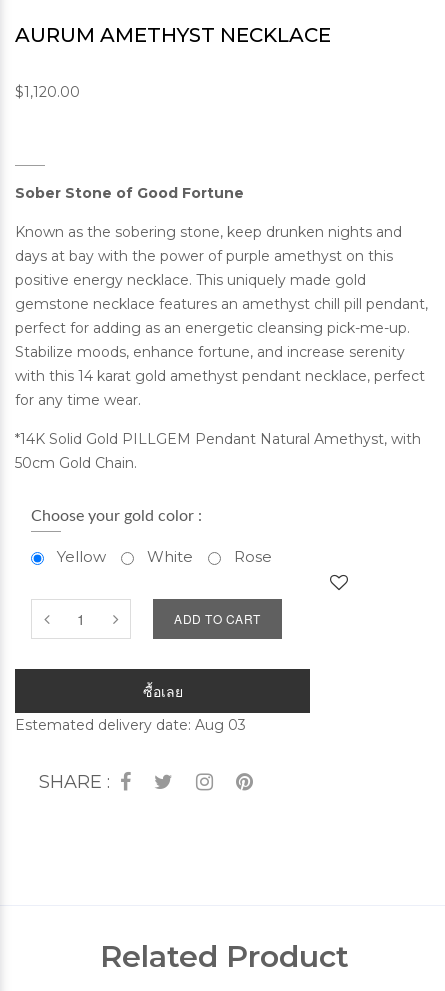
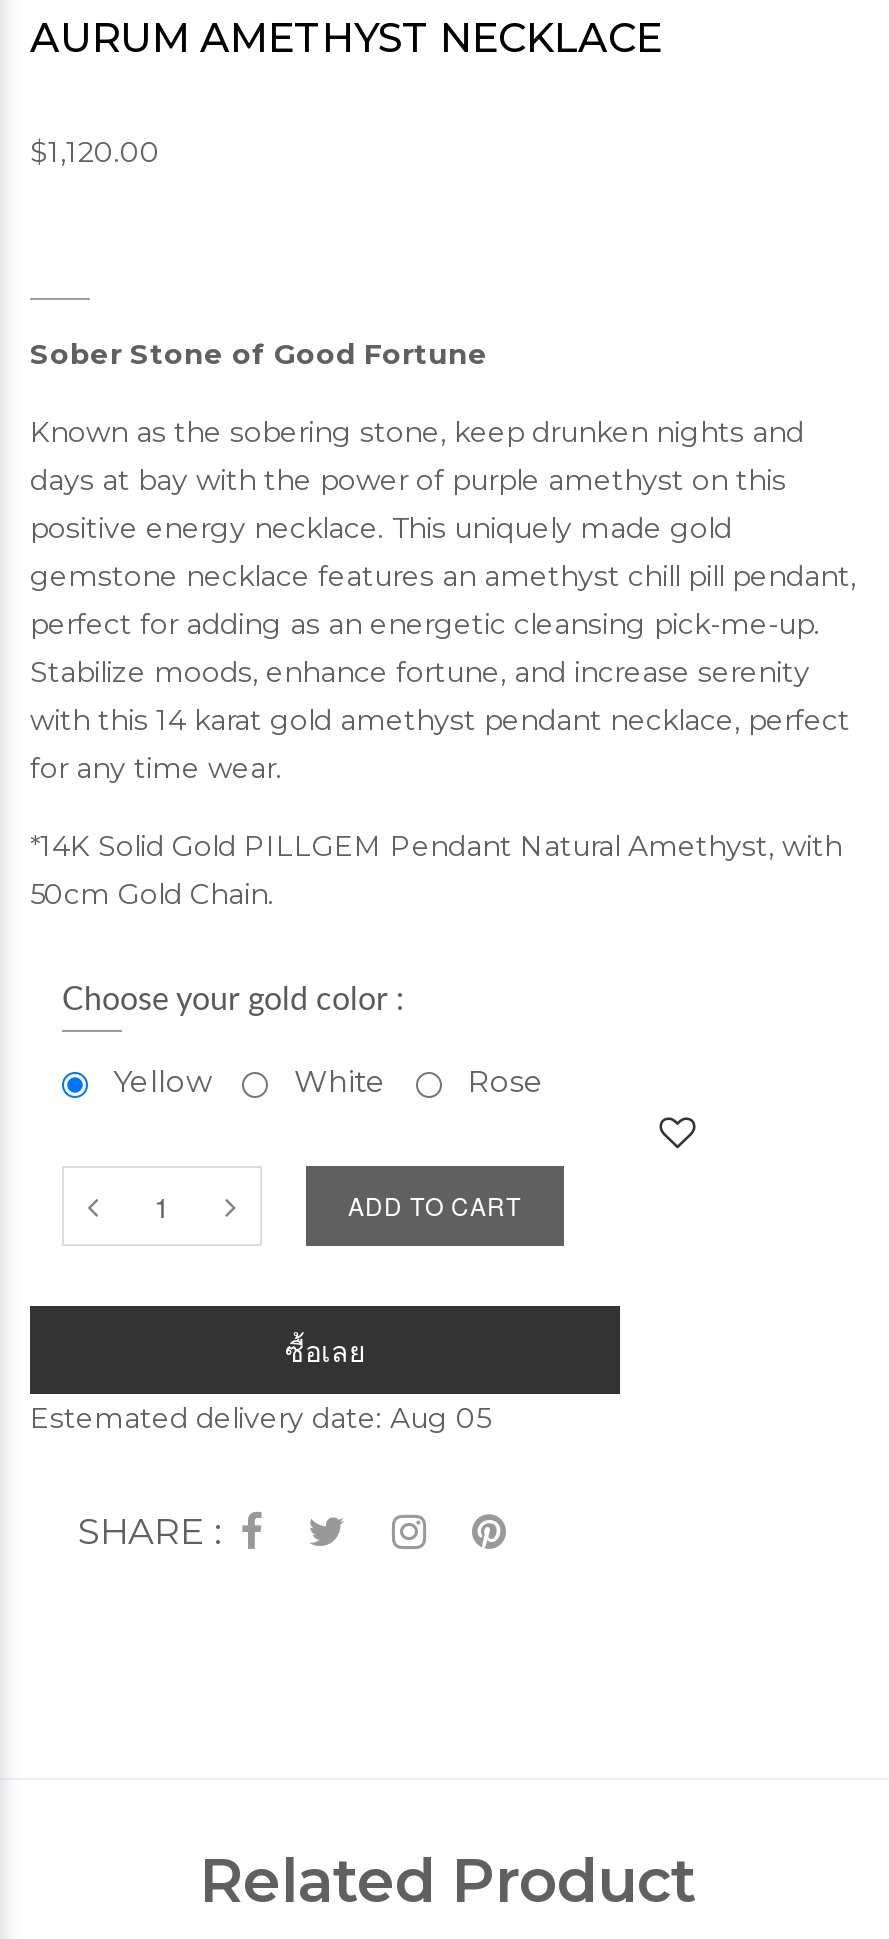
- Estemated delivery date: Aug 03
+ Estemated delivery date: Aug 05
